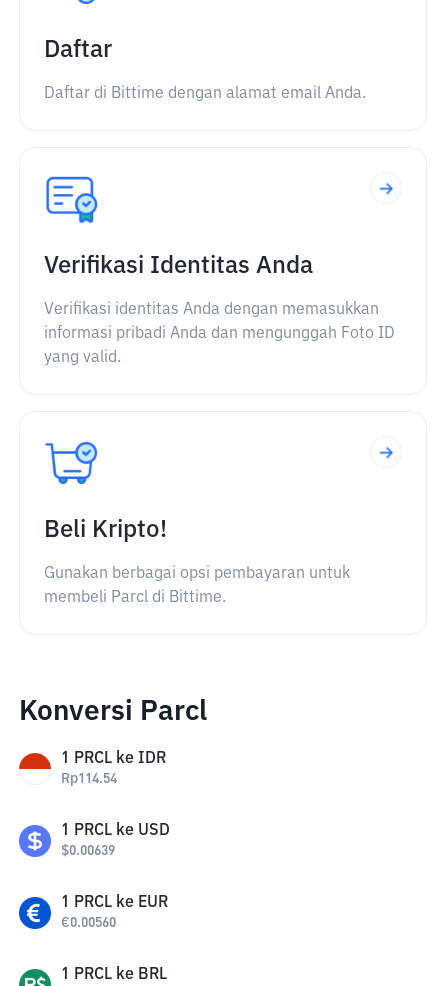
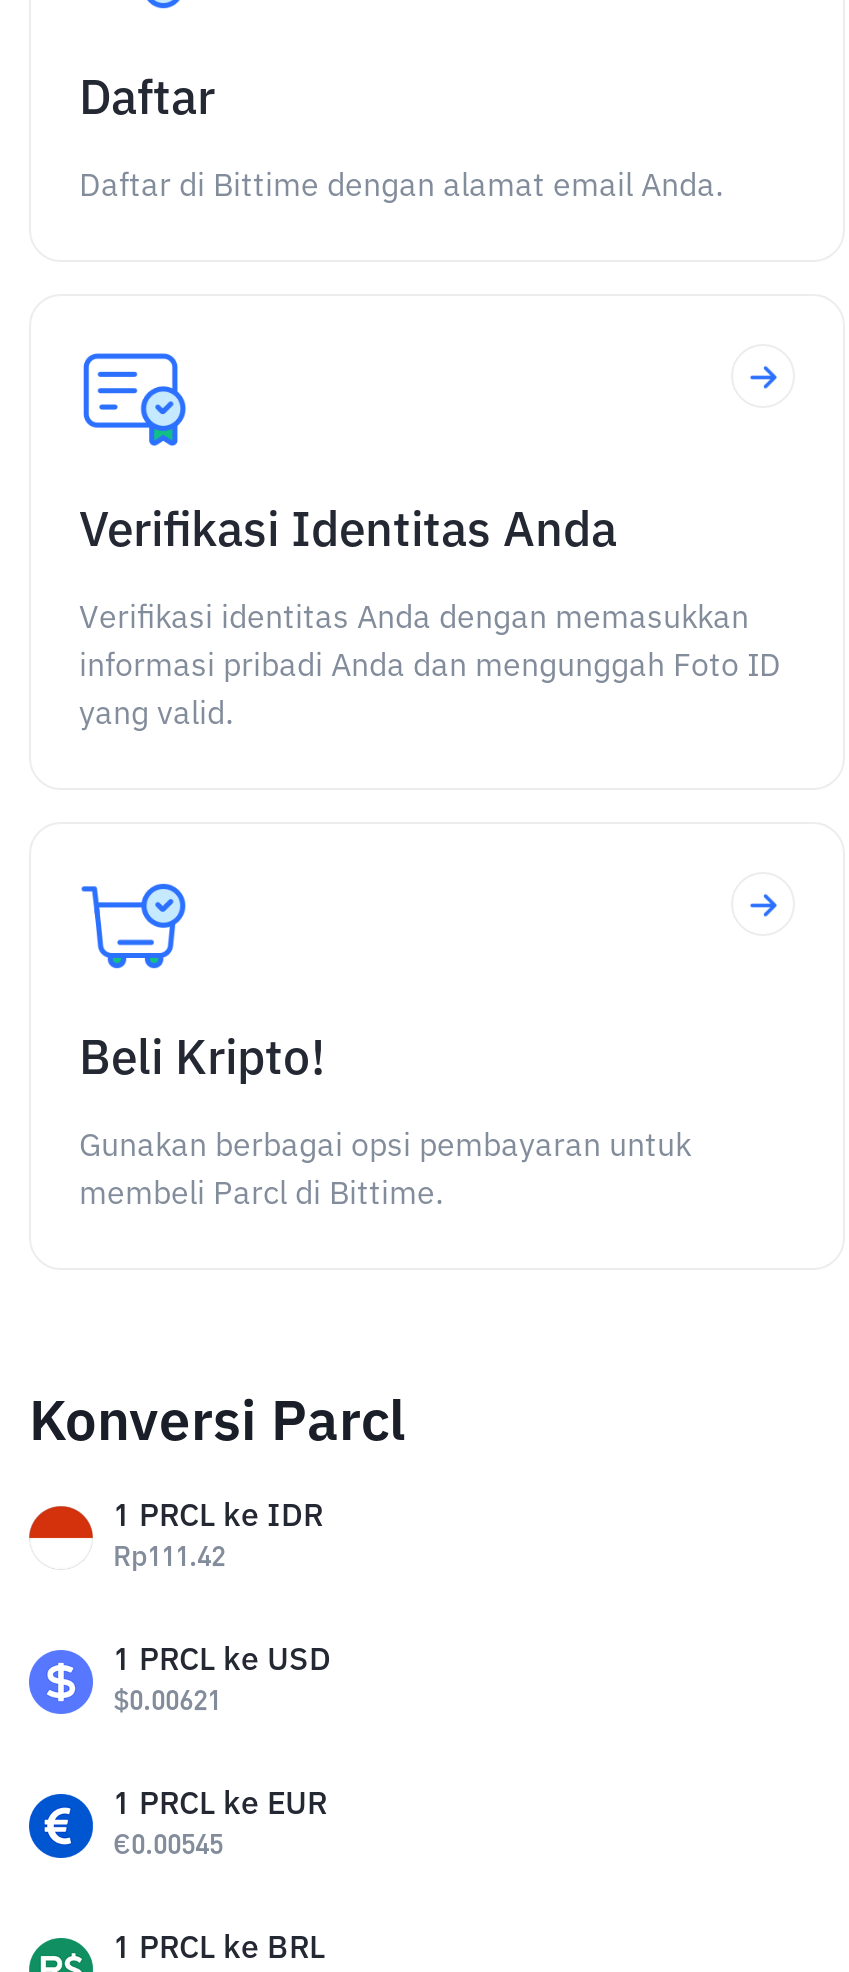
- Rp114.54
+ Rp111.42

- $0.00639
+ $0.00621

- €0.00560
+ €0.00545
